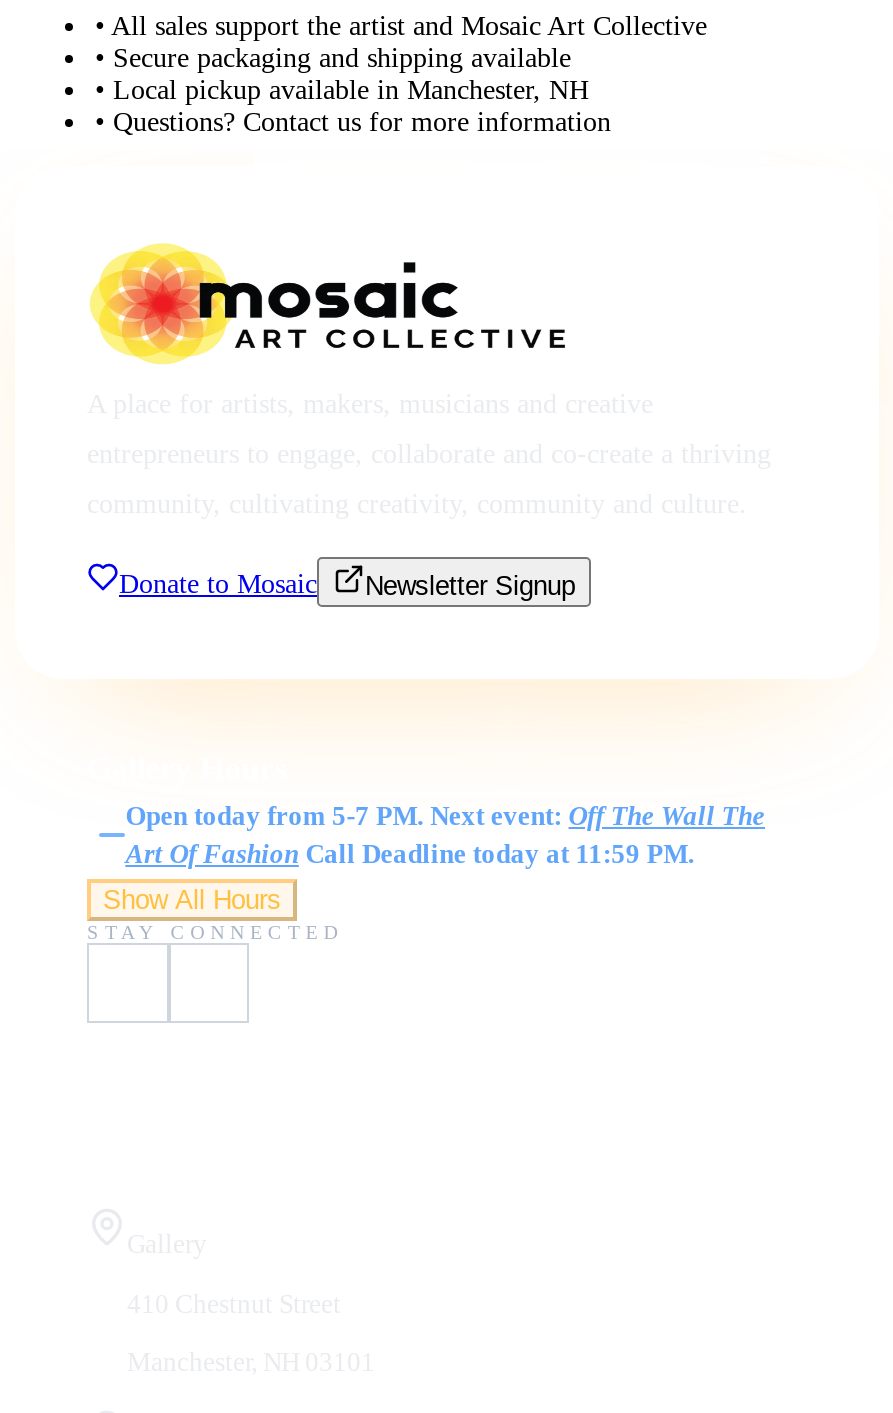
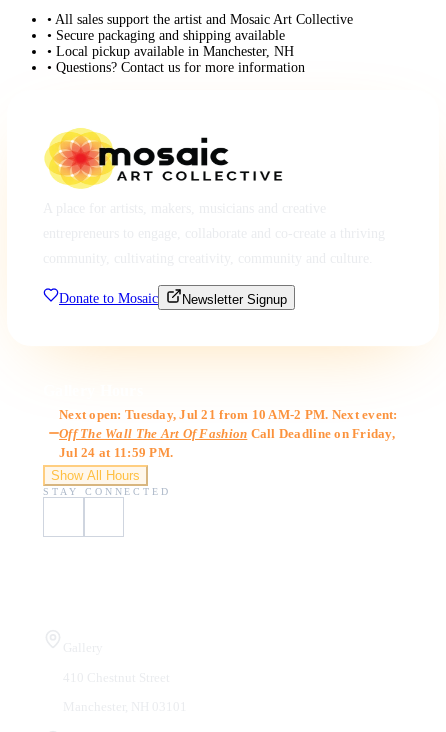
- Open today from 5-7 PM. Next event: Off The Wall The
- Art Of Fashion Call Deadline today at 11:59 PM.
+ Next open: Tuesday, Jul 21 from 10 AM-2 PM. Next event:
+ Off The Wall The Art Of Fashion Call Deadline on Friday,
+ Jul 24 at 11:59 PM.
